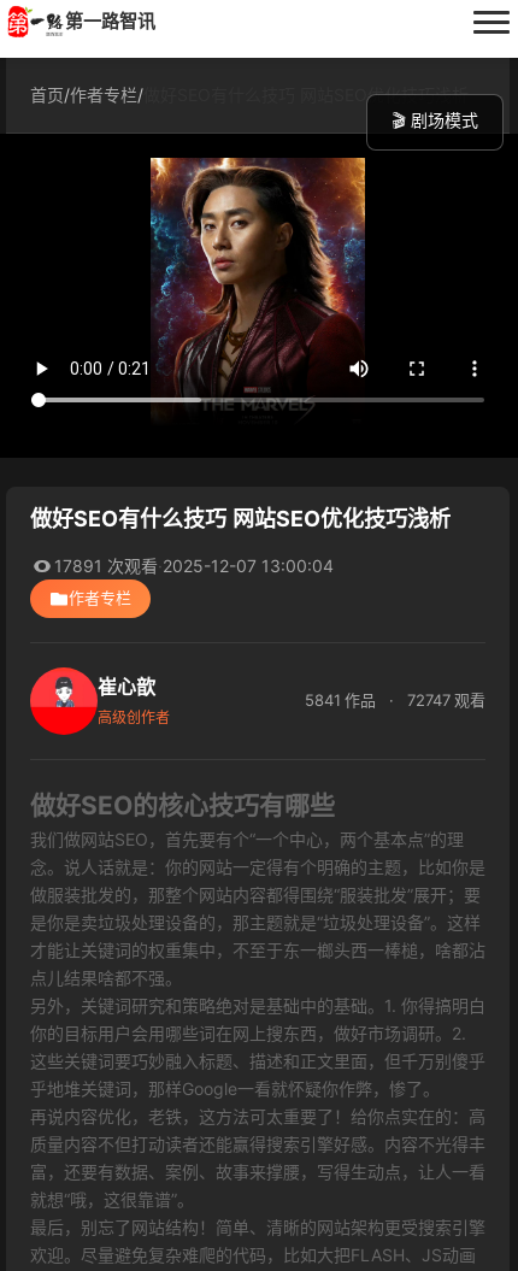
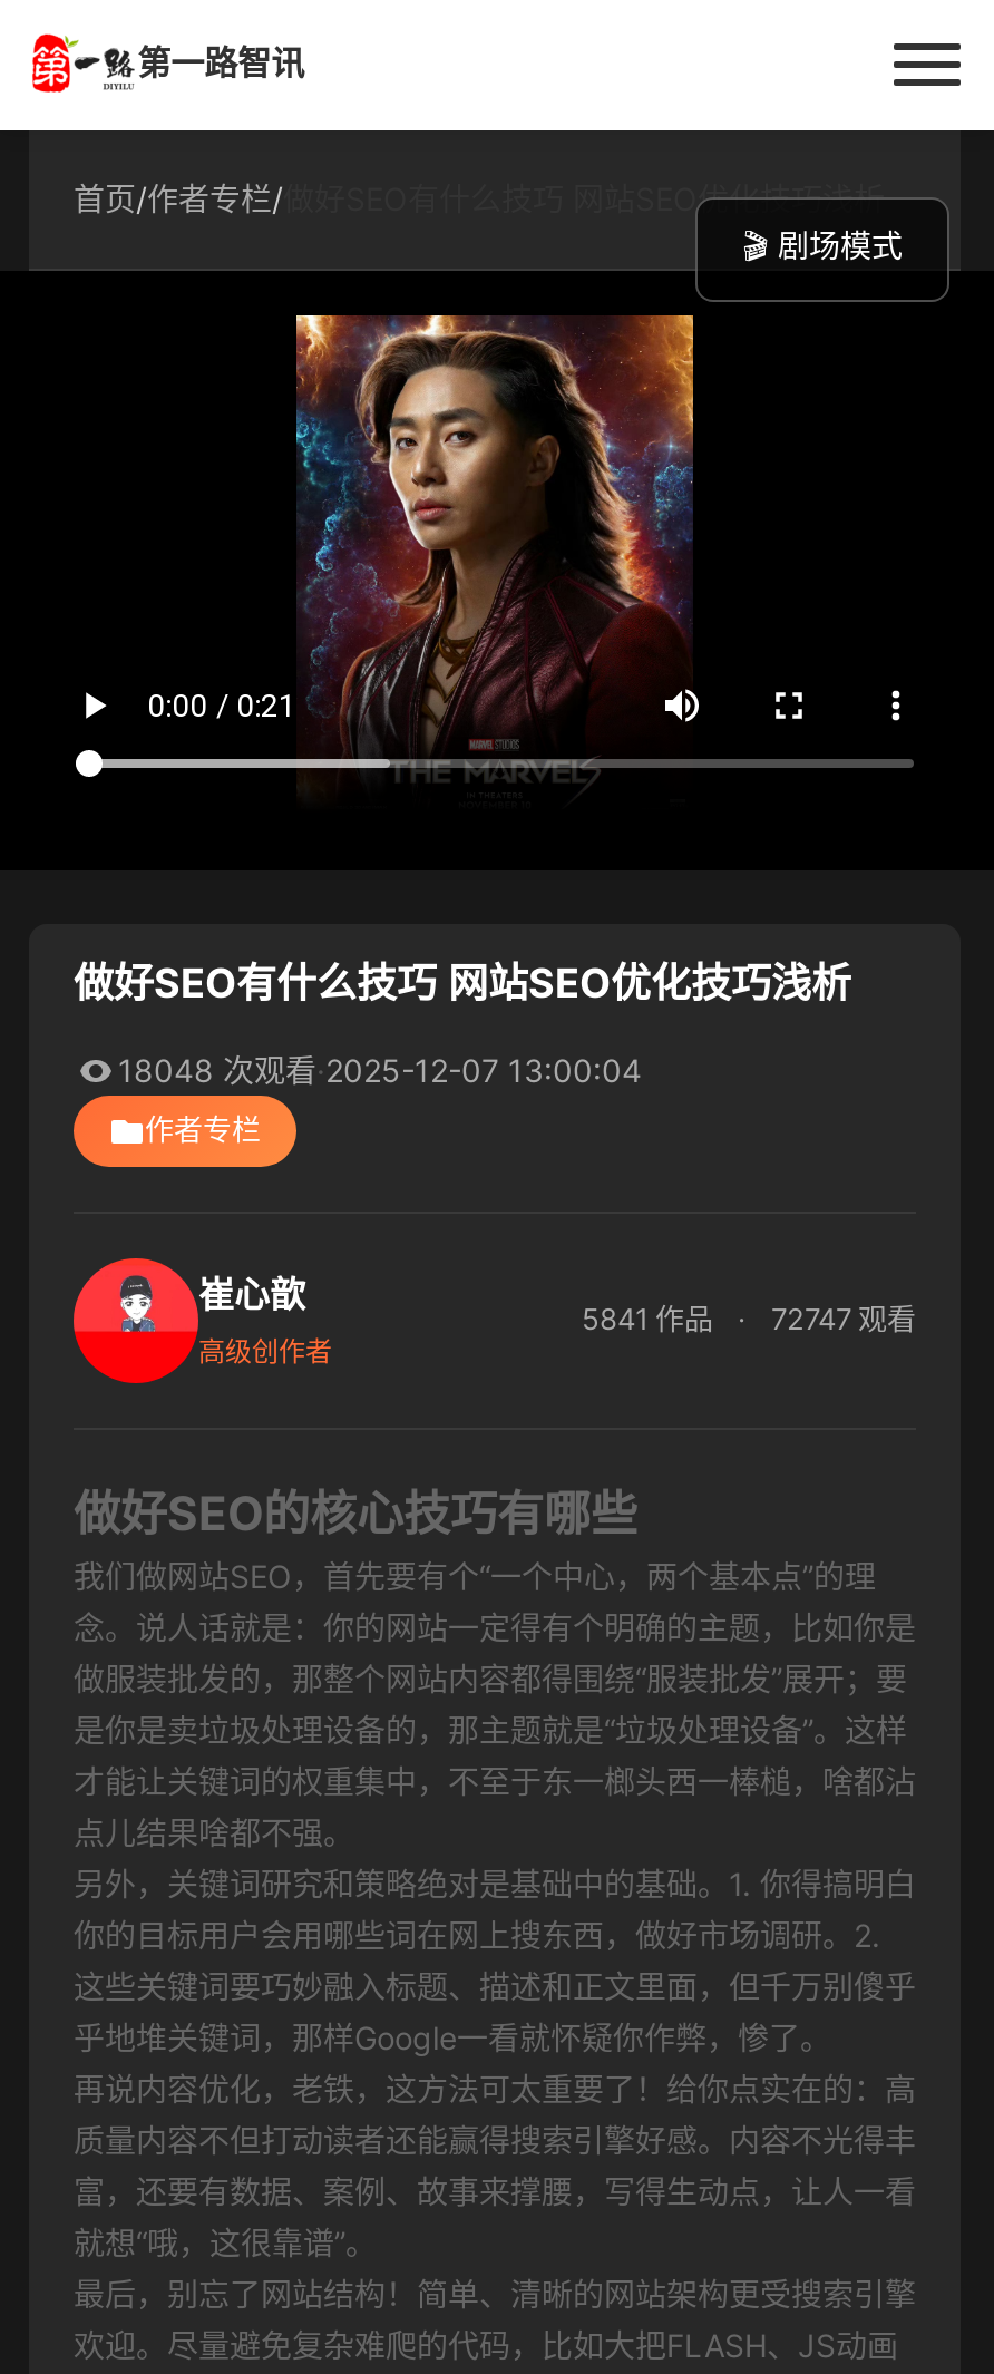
- 17891 次观看· 2025-12-07 13:00:04
+ 18048 次观看· 2025-12-07 13:00:04
